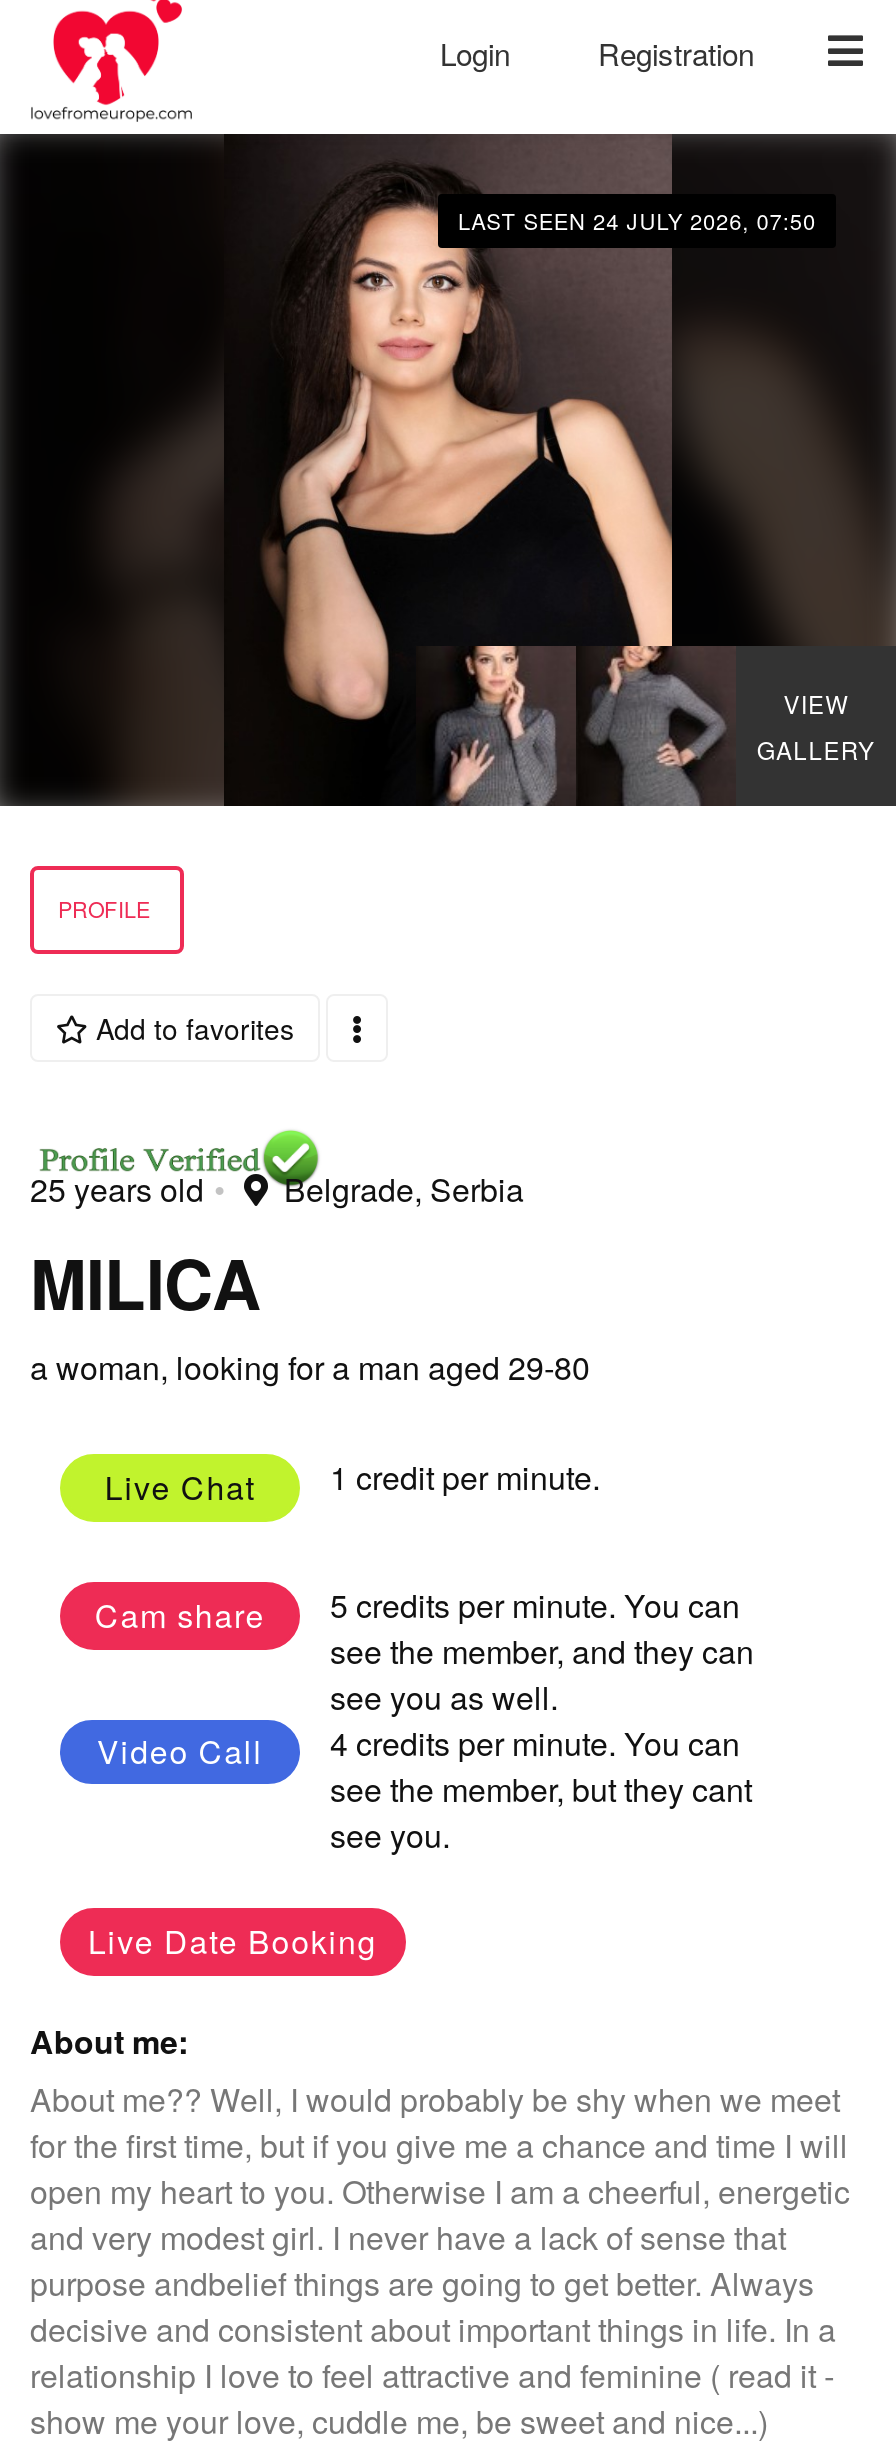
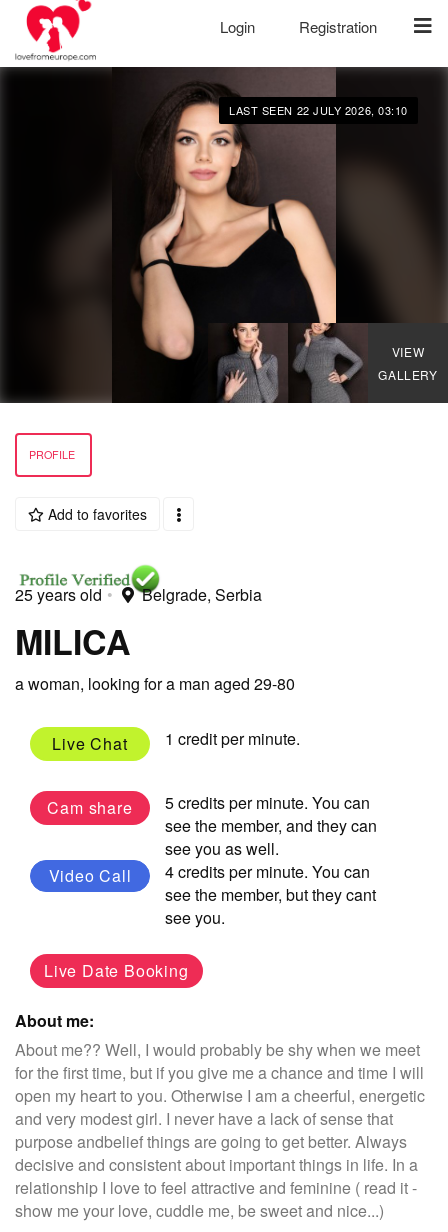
- LAST SEEN 24 JULY 2026, 07:50
+ LAST SEEN 22 JULY 2026, 03:10
